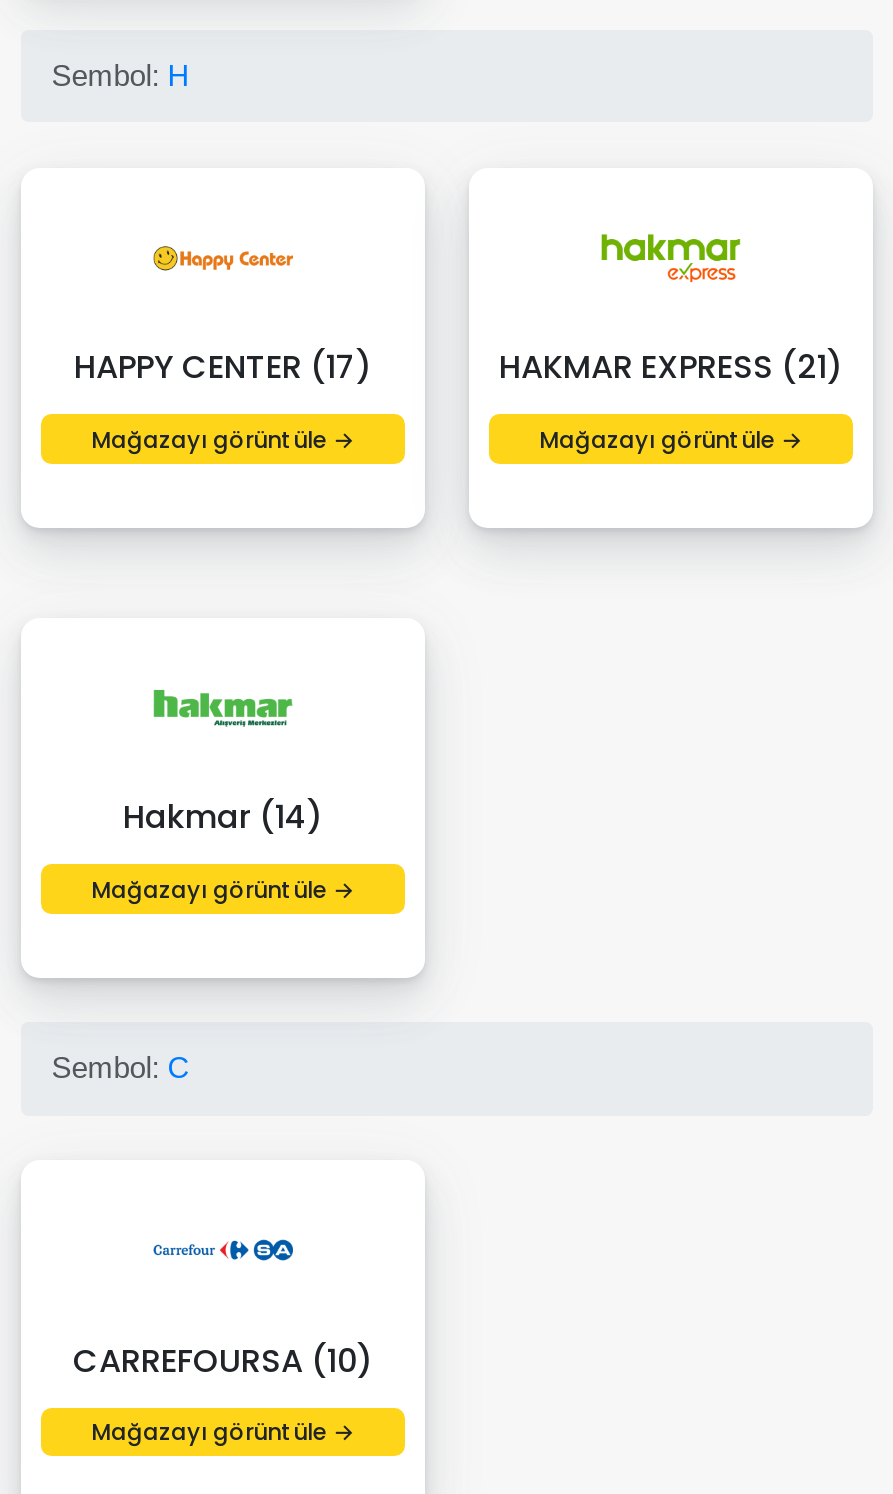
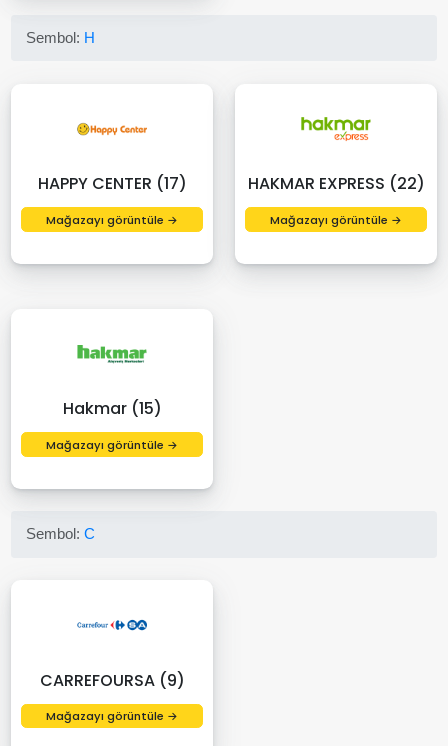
- HAKMAR EXPRESS (21)
+ HAKMAR EXPRESS (22)

- Hakmar (14)
+ Hakmar (15)

- CARREFOURSA (10)
+ CARREFOURSA (9)
